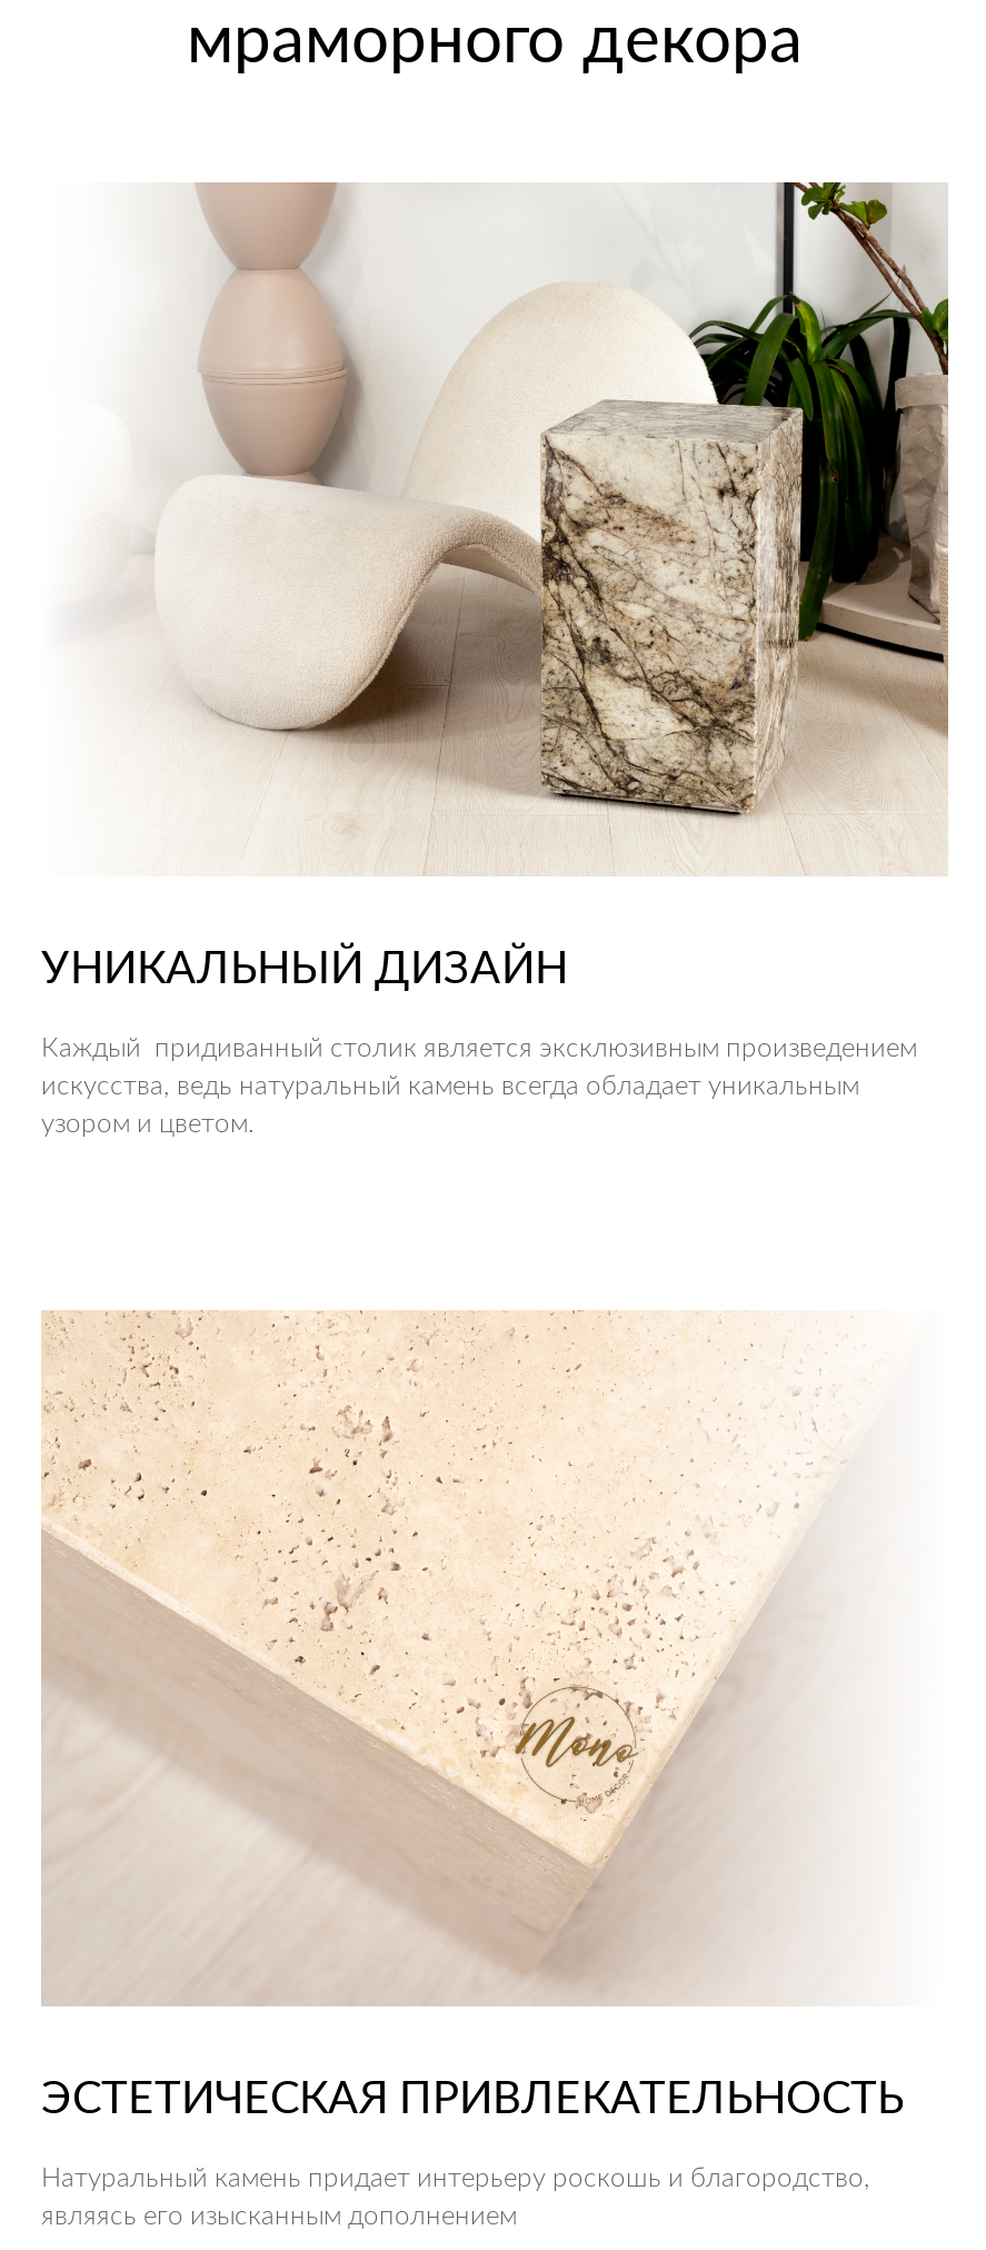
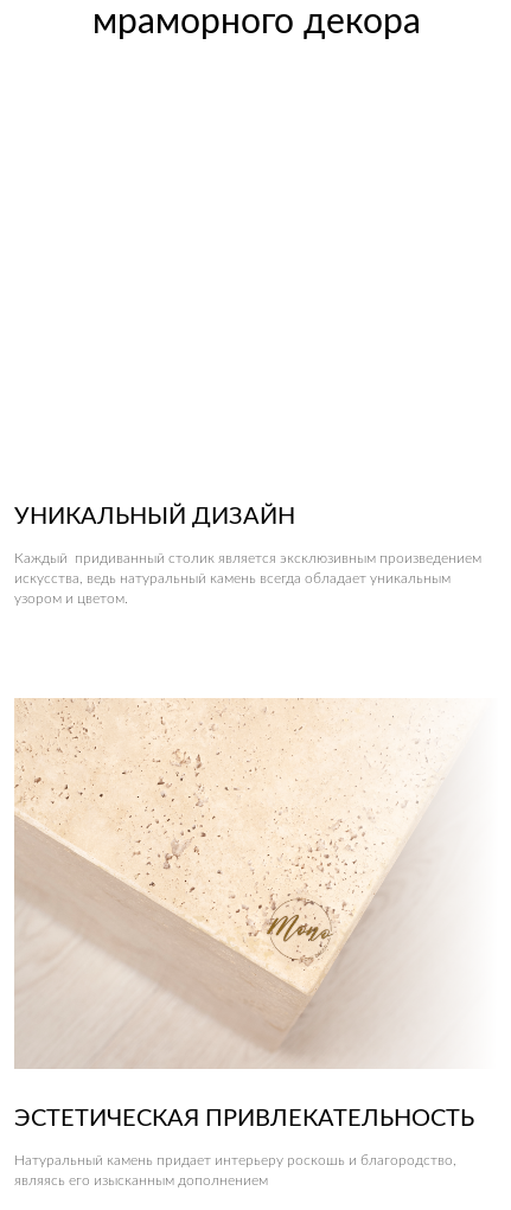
- [image]
